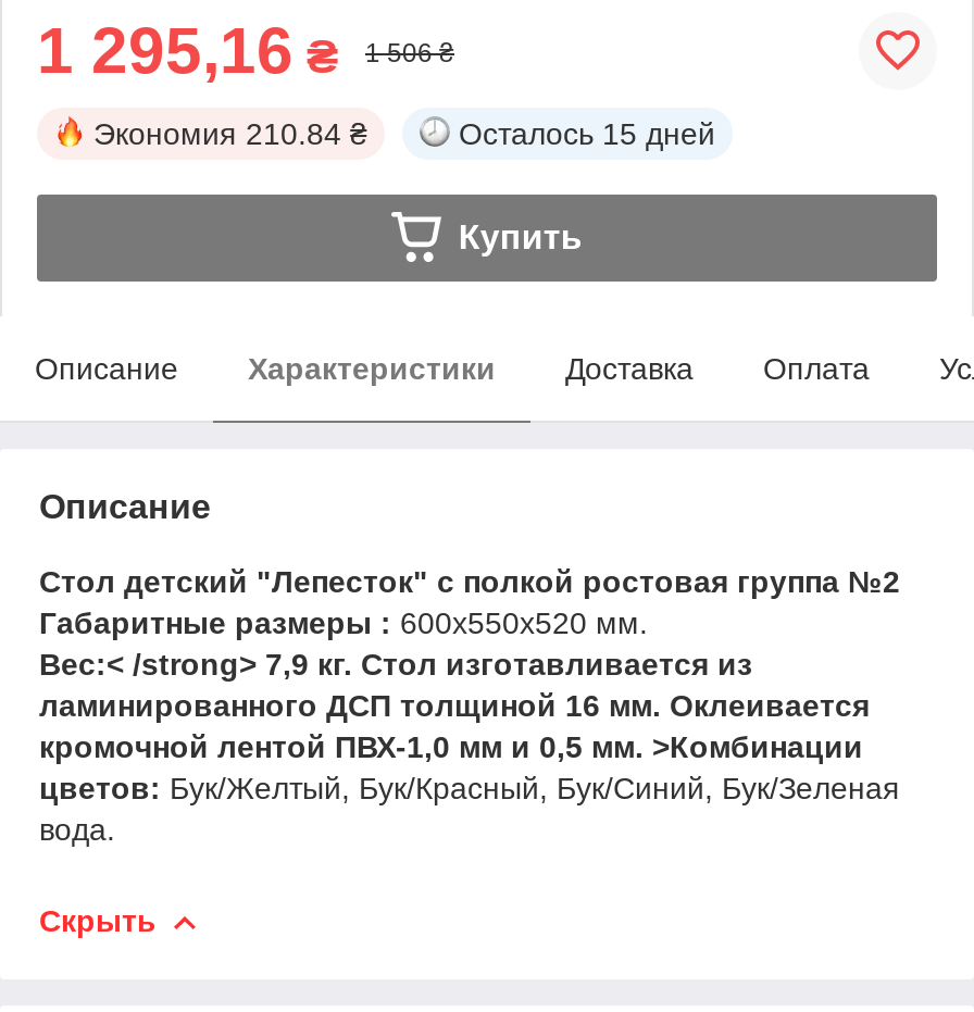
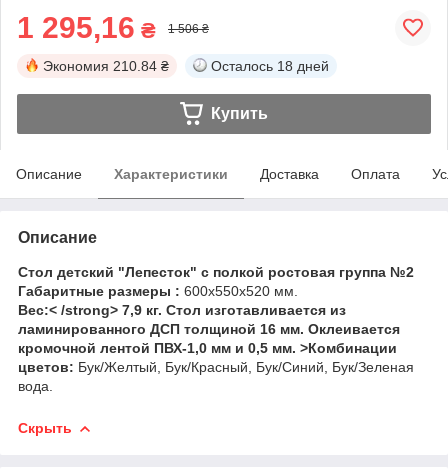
- Осталось 15 дней
+ Осталось 18 дней
